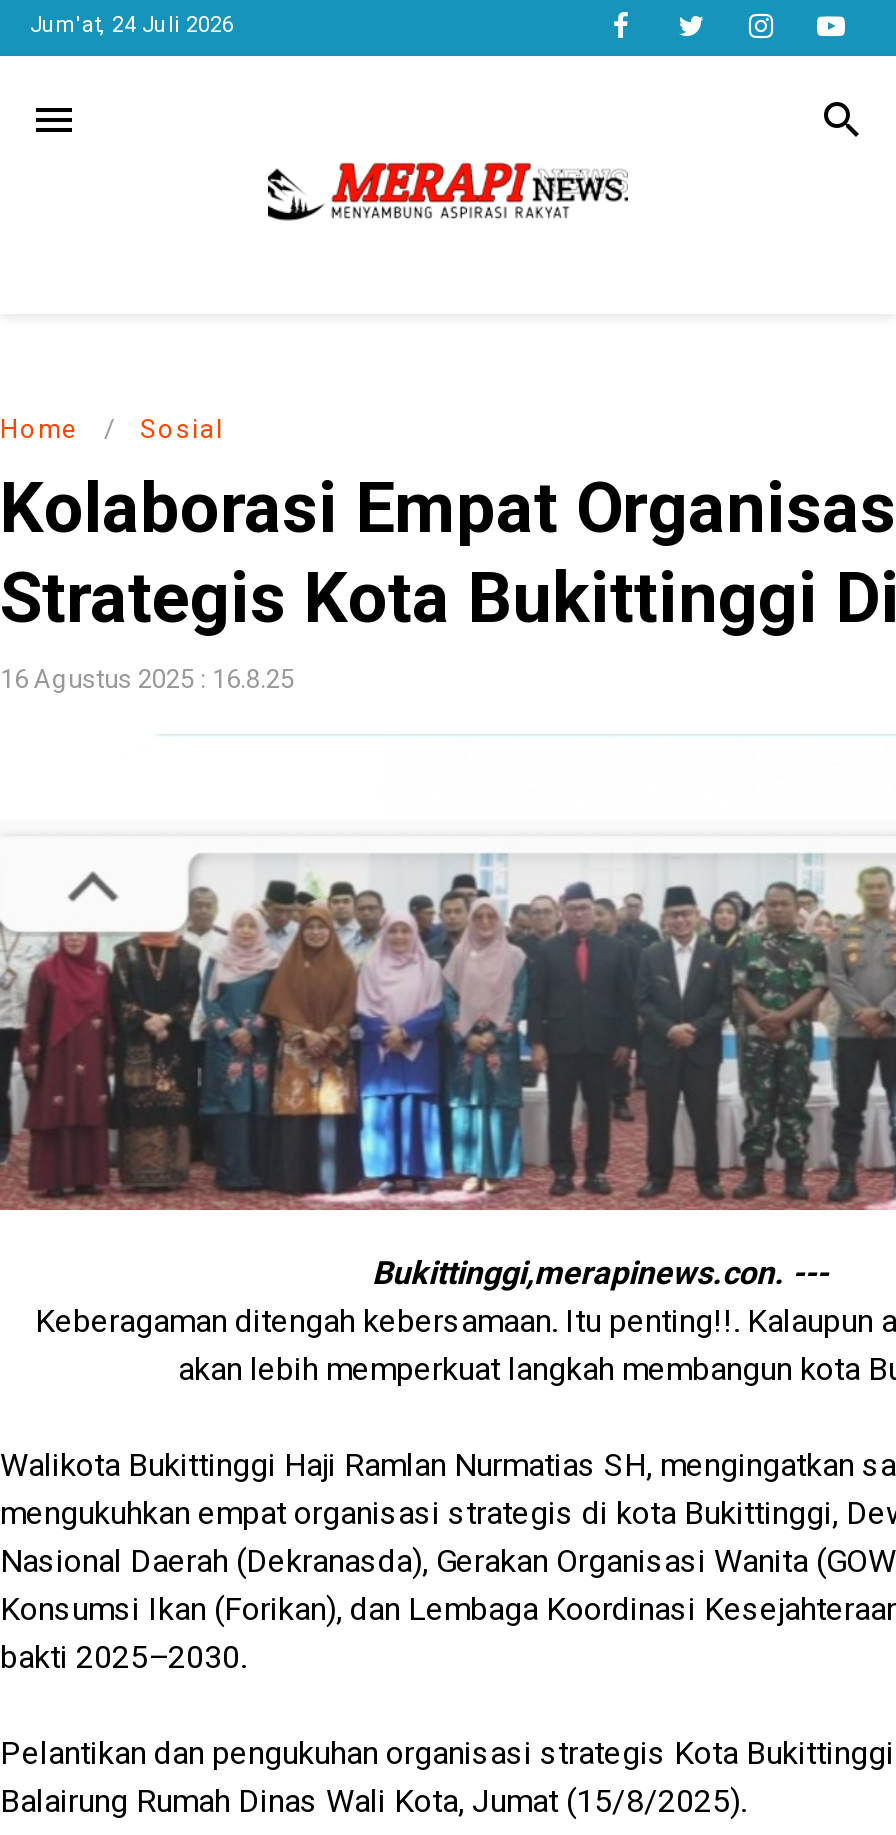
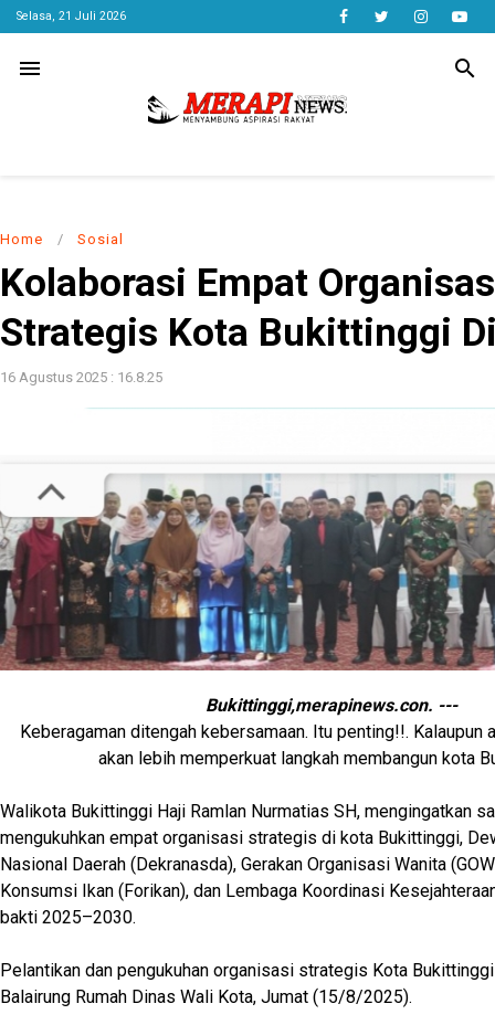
- Jum'at, 24 Juli 2026
+ Selasa, 21 Juli 2026
